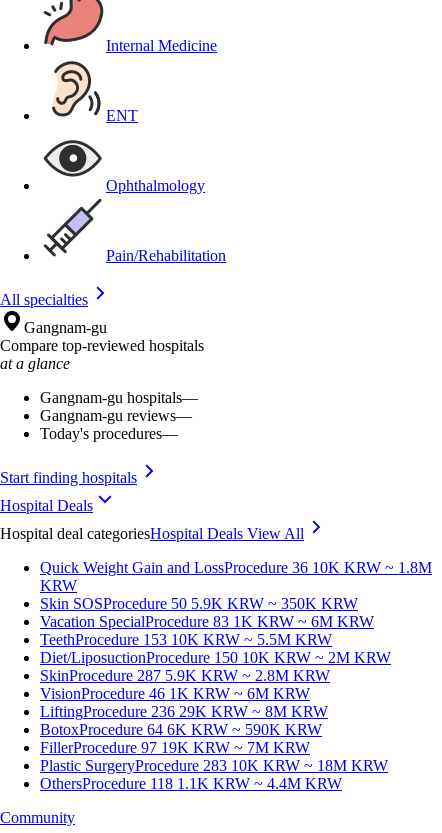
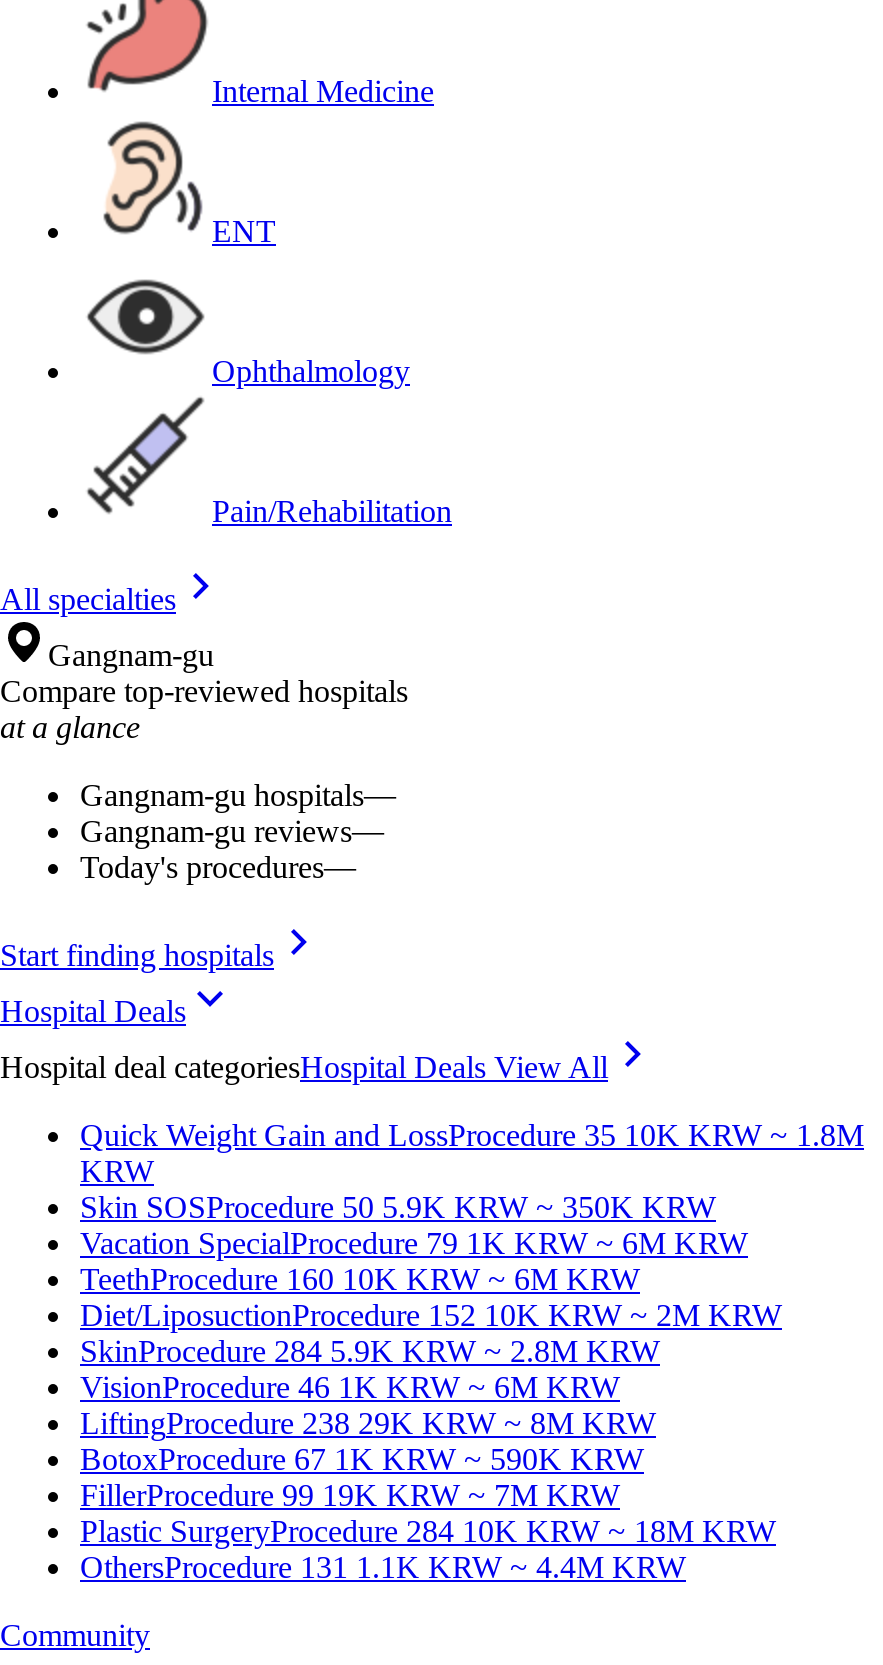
- Quick Weight Gain and LossProcedure 36 10K KRW ~ 1.8M
+ Quick Weight Gain and LossProcedure 35 10K KRW ~ 1.8M

- Vacation SpecialProcedure 83 1K KRW ~ 6M KRW
+ Vacation SpecialProcedure 79 1K KRW ~ 6M KRW

- TeethProcedure 153 10K KRW ~ 5.5M KRW
+ TeethProcedure 160 10K KRW ~ 6M KRW

- Diet/LiposuctionProcedure 150 10K KRW ~ 2M KRW
+ Diet/LiposuctionProcedure 152 10K KRW ~ 2M KRW

- SkinProcedure 287 5.9K KRW ~ 2.8M KRW
+ SkinProcedure 284 5.9K KRW ~ 2.8M KRW

- LiftingProcedure 236 29K KRW ~ 8M KRW
+ LiftingProcedure 238 29K KRW ~ 8M KRW

- BotoxProcedure 64 6K KRW ~ 590K KRW
+ BotoxProcedure 67 1K KRW ~ 590K KRW

- FillerProcedure 97 19K KRW ~ 7M KRW
+ FillerProcedure 99 19K KRW ~ 7M KRW

- Plastic SurgeryProcedure 283 10K KRW ~ 18M KRW
+ Plastic SurgeryProcedure 284 10K KRW ~ 18M KRW

- OthersProcedure 118 1.1K KRW ~ 4.4M KRW
+ OthersProcedure 131 1.1K KRW ~ 4.4M KRW
